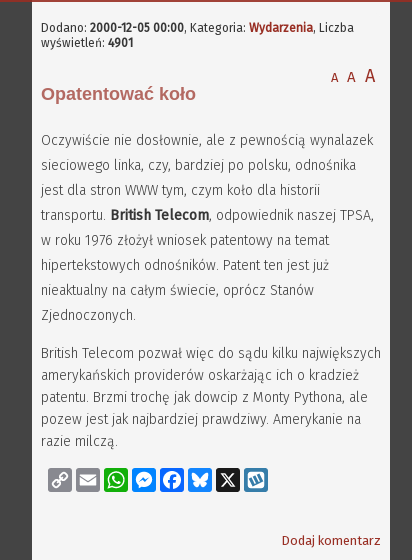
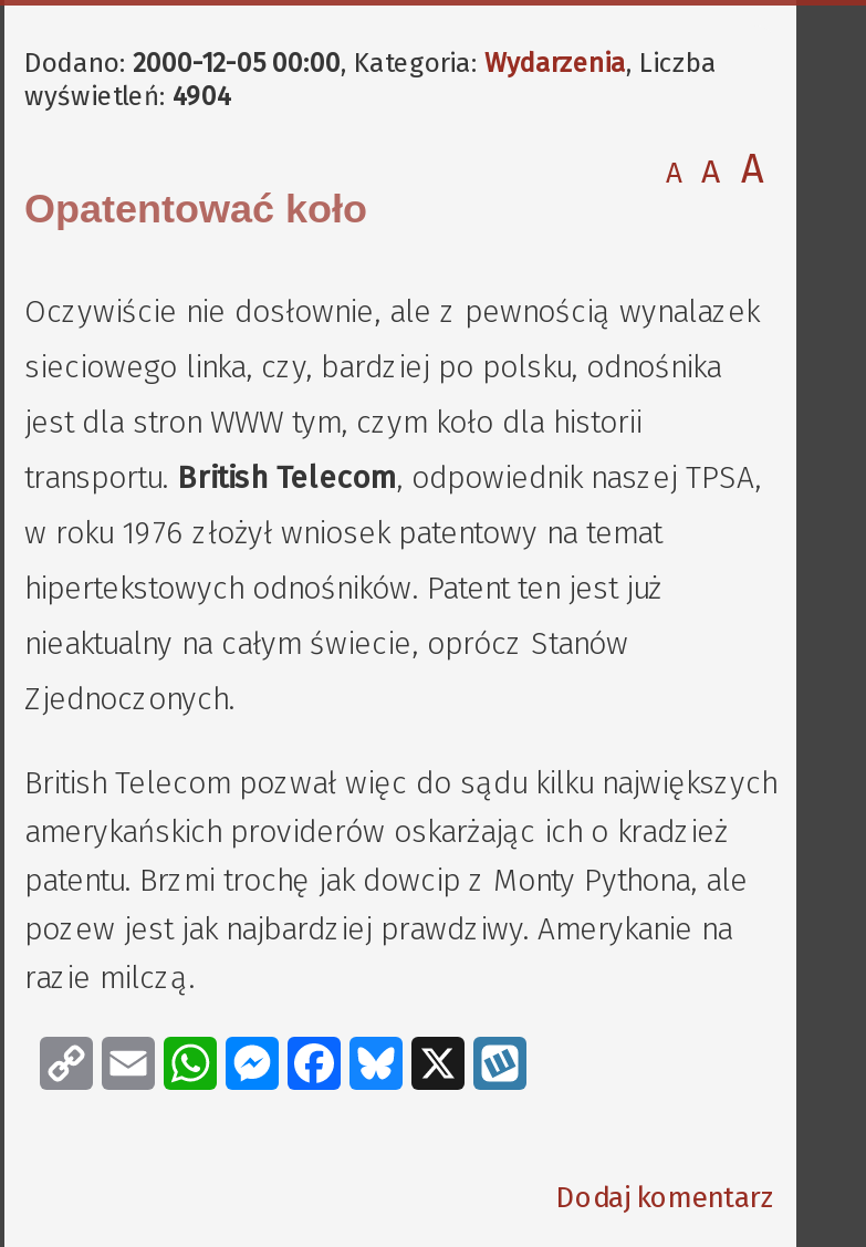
- wyświetleń: 4901
+ wyświetleń: 4904
